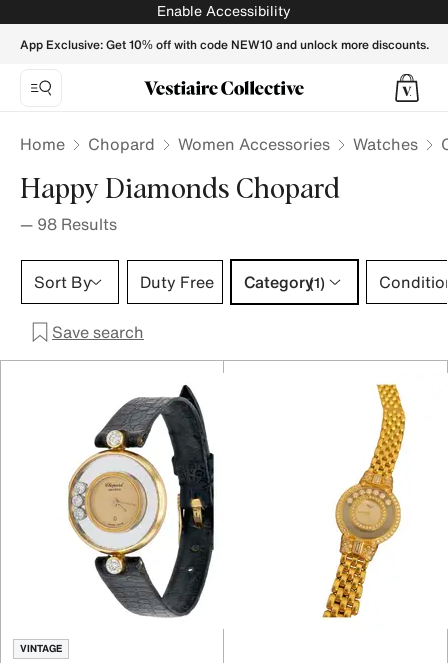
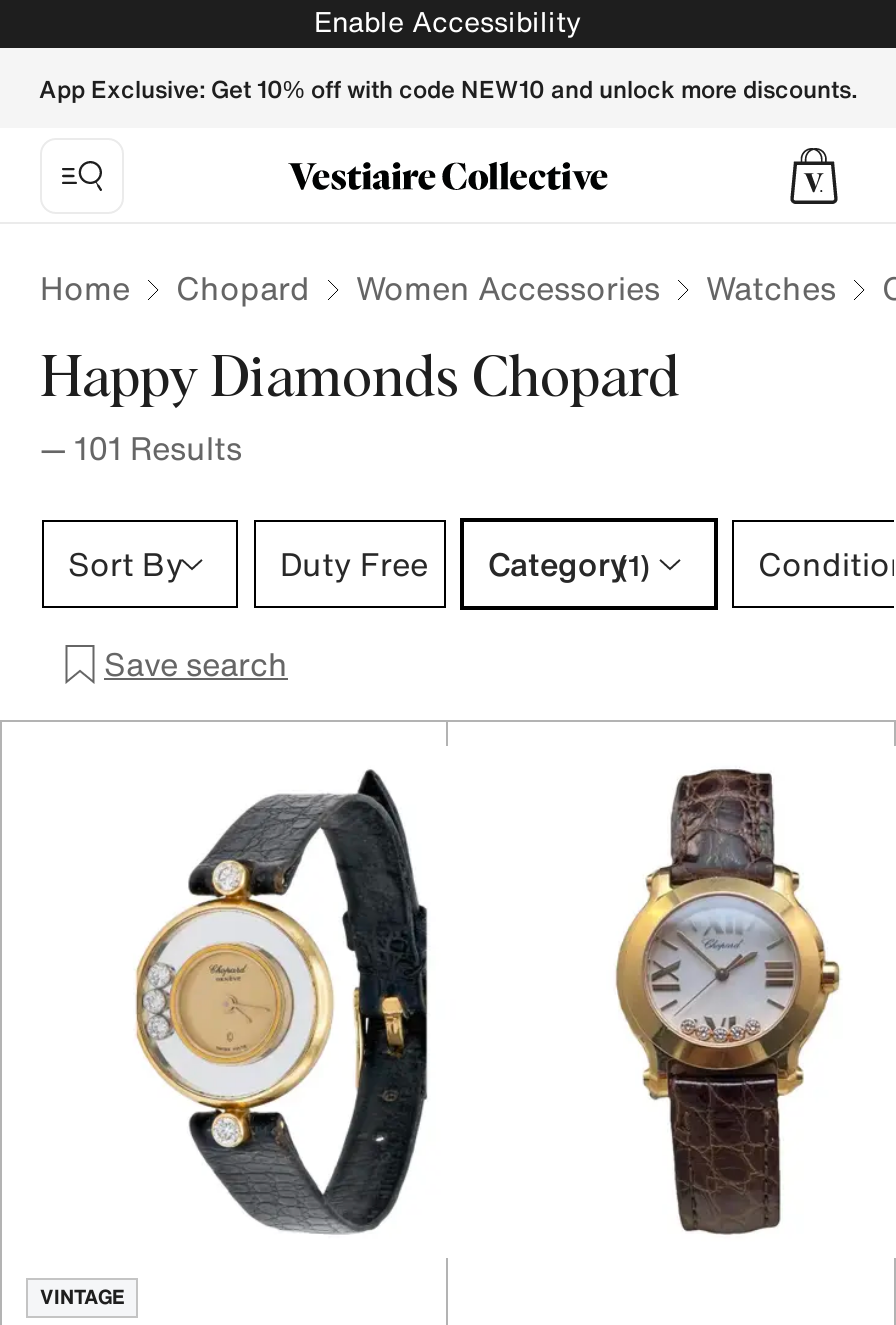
- — 98 Results
+ — 101 Results

- [image]
+ [image]
